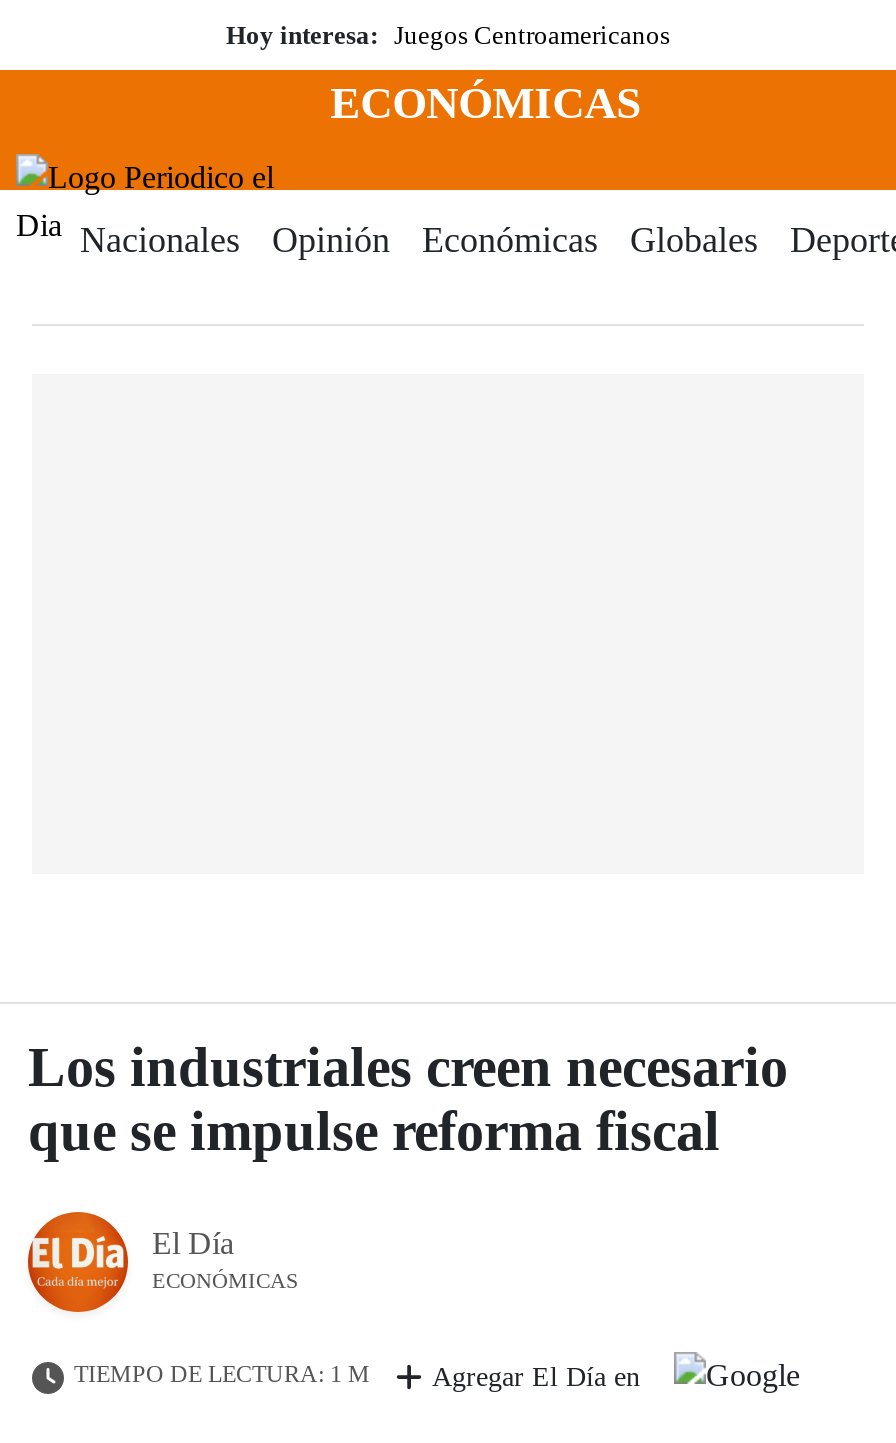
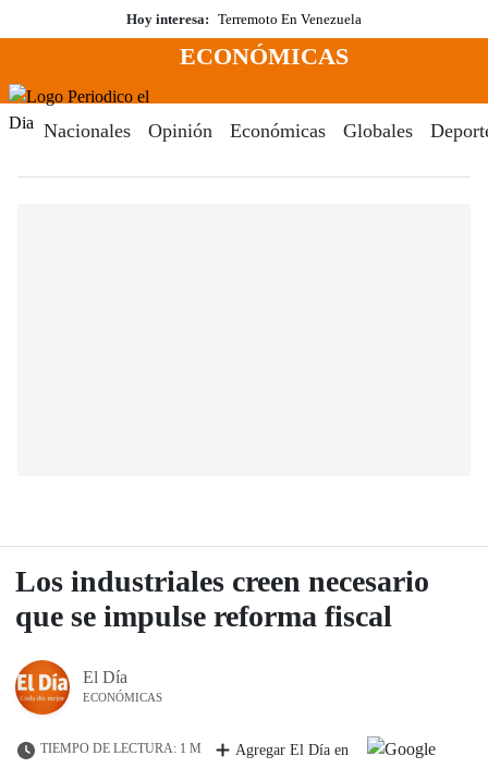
- Hoy interesa: Juegos Centroamericanos
+ Hoy interesa: Terremoto En Venezuela
